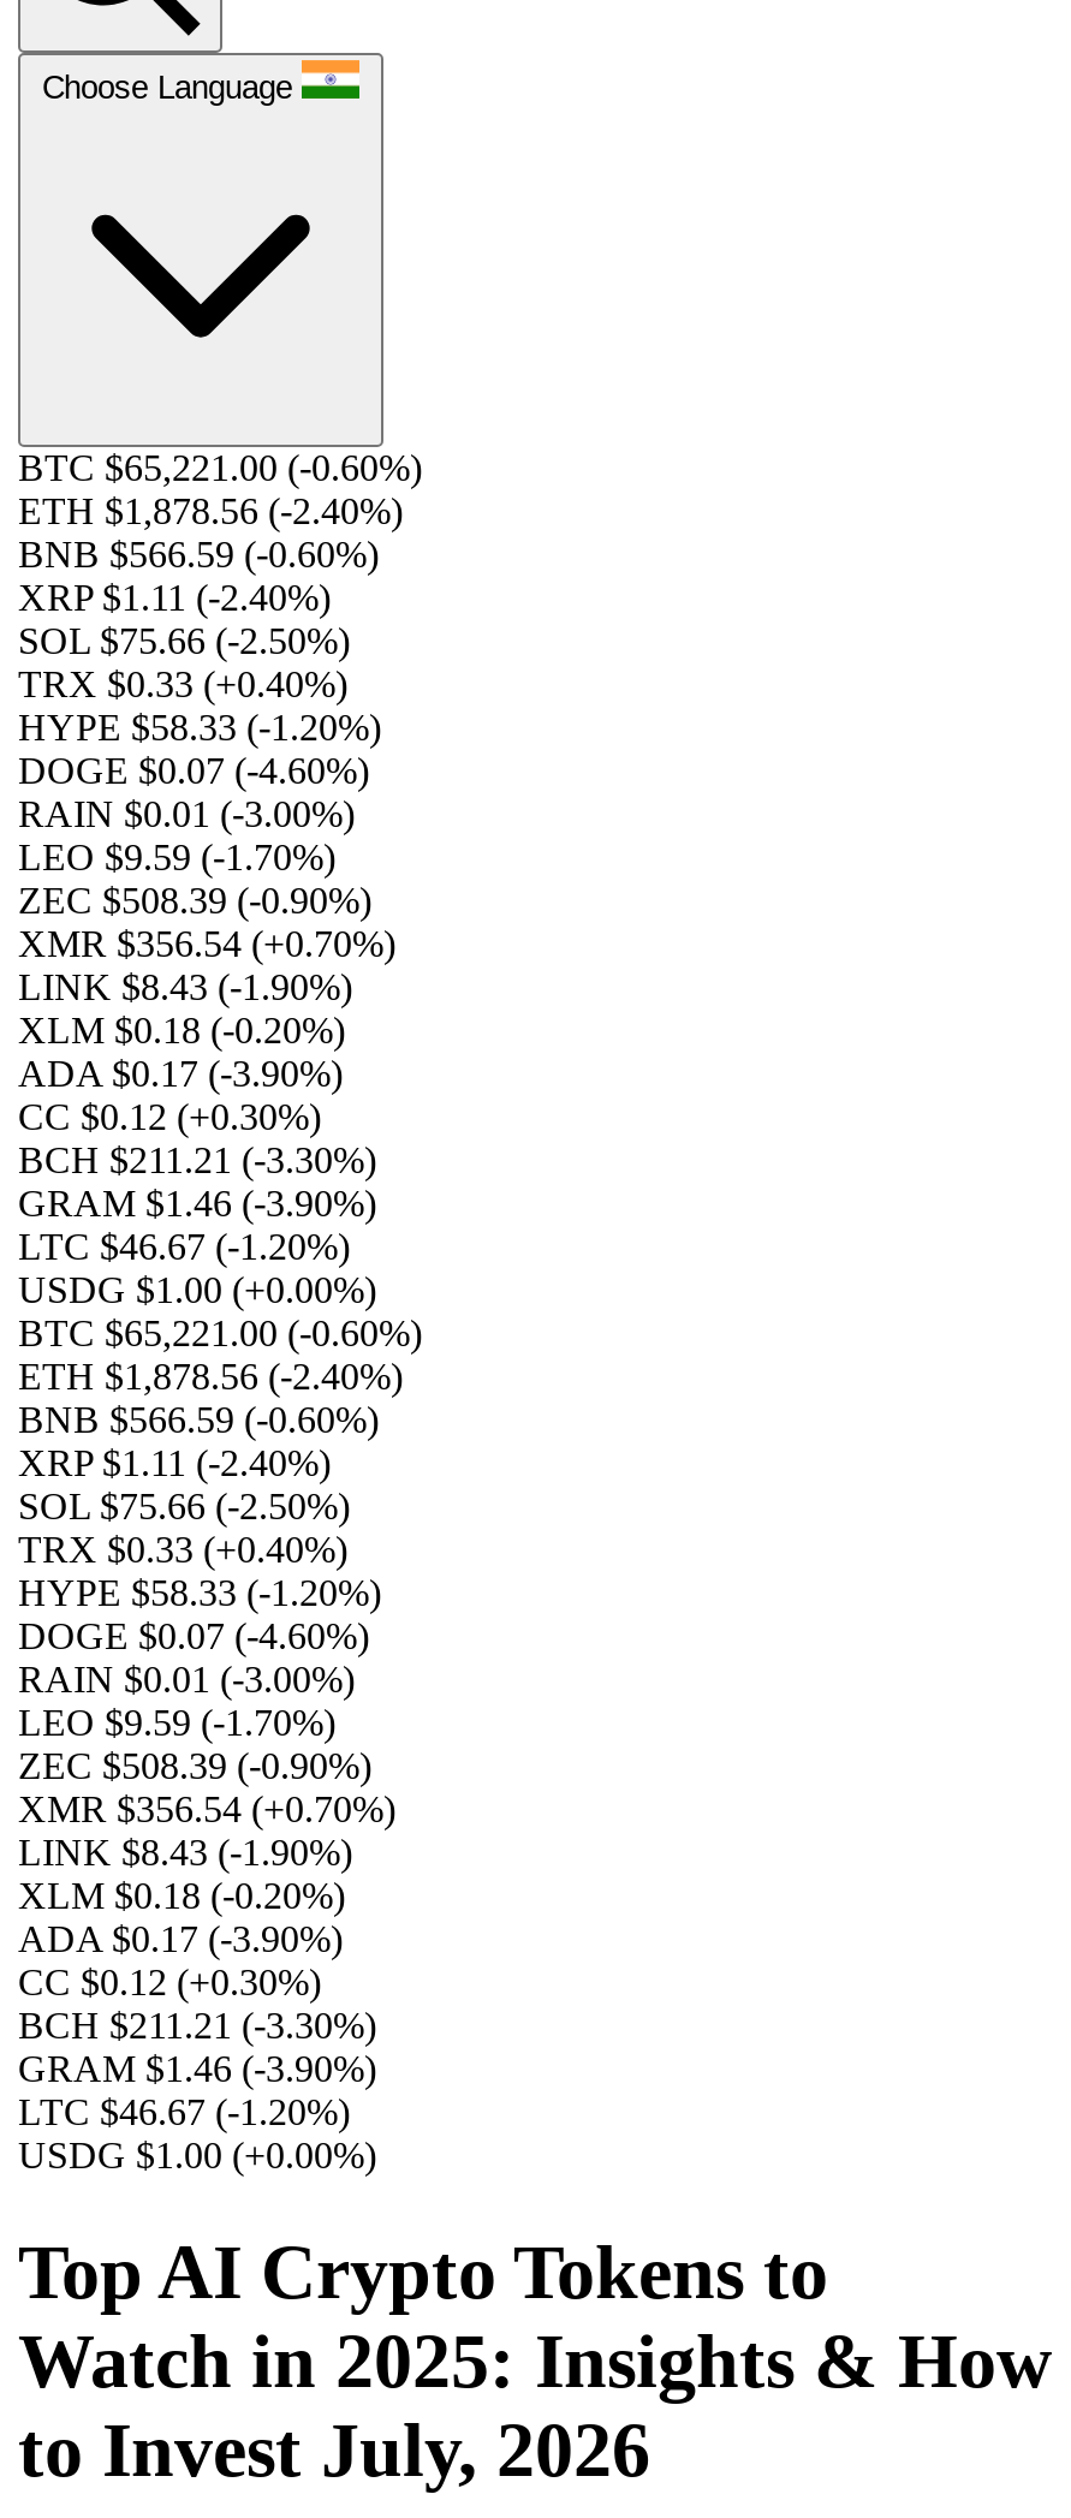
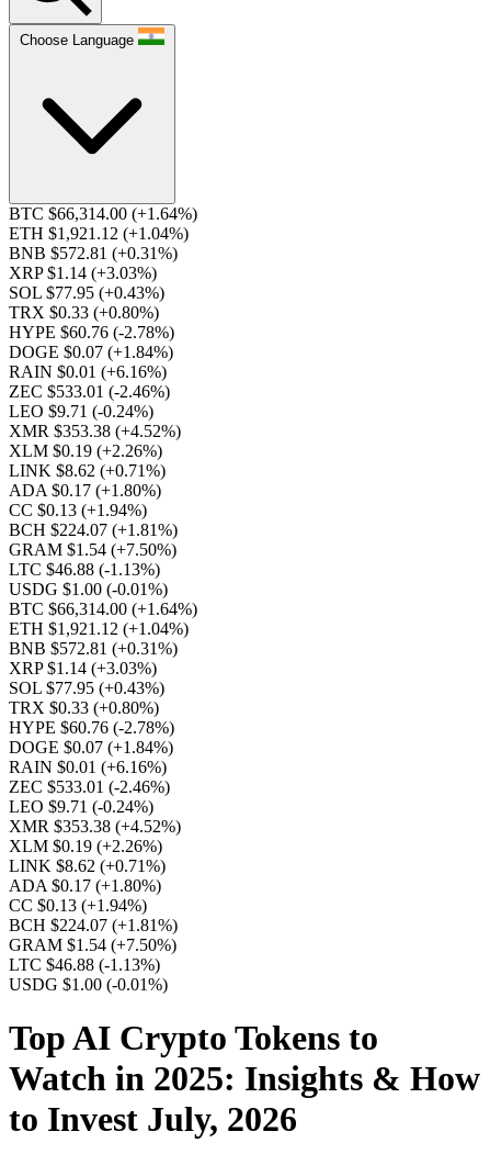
- BTC $65,221.00(-0.60%)
- ETH $1,878.56 (-2.40%)
- BNB $566.59 (-0.60%)
- XRP $1.11 (-2.40%)
- SOL $75.66 (-2.50%)
- TRX $0.33 (+0.40%)
- HYPE $58.33 (-1.20%)
- DOGE $0.07 (-4.60%)
- RAIN $0.01 (-3.00%)
- LEO $9.59 (-1.70%)
- ZEC $508.39 (-0.90%)
- XMR $356.54(+0.70%)
- LINK $8.43 (-1.90%)
- XLM $0.18 (-0.20%)
- ADA $0.17 (-3.90%)
- CC $0.12 (+0.30%)
- BCH $211.21 (-3.30%)
- GRAM $1.46 (-3.90%)
- LTC $46.67 (-1.20%)
- USDG $1.00(+0.00%)
- BTC $65,221.00 (-0.60%)
- ETH $1,878.56 (-2.40%)
- BNB $566.59 (-0.60%)
- XRP $1.11 (-2.40%)
- SOL $75.66 (-2.50%)
- TRX $0.33 (+0.40%)
- HYPE $58.33 (-1.20%)
- DOGE $0.07 (-4.60%)
- RAIN $0.01 (-3.00%)
- LEO $9.59 (-1.70%)
- ZEC $508.39 (-0.90%)
- XMR $356.54(+0.70%)
- LINK $8.43 (-1.90%)
- XLM $0.18 (-0.20%)
- ADA $0.17 (-3.90%)
- CC $0.12 (+0.30%)
- BCH $211.21 (-3.30%)
- GRAM $1.46 (-3.90%)
- LTC $46.67 (-1.20%)
- USDG $1.00(+0.00%)
+ BTC $66,314.00(+1.64%)
+ ETH $1,921.12 (+1.04%)
+ BNB $572.81 (+0.31%)
+ XRP $1.14 (+3.03%)
+ SOL $77.95 (+0.43%)
+ TRX $0.33 (+0.80%)
+ HYPE $60.76 (-2.78%)
+ DOGE $0.07 (+1.84%)
+ RAIN $0.01 (+6.16%)
+ ZEC $533.01 (-2.46%)
+ LEO $9.71 (-0.24%)
+ XMR $353.38(+4.52%)
+ XLM $0.19 (+2.26%)
+ LINK $8.62 (+0.71%)
+ ADA $0.17 (+1.80%)
+ CC $0.13 (+1.94%)
+ BCH $224.07 (+1.81%)
+ GRAM $1.54 (+7.50%)
+ LTC $46.88 (-1.13%)
+ USDG $1.00(-0.01%)
+ BTC $66,314.00 (+1.64%)
+ ETH $1,921.12 (+1.04%)
+ BNB $572.81 (+0.31%)
+ XRP $1.14 (+3.03%)
+ SOL $77.95 (+0.43%)
+ TRX $0.33 (+0.80%)
+ HYPE $60.76 (-2.78%)
+ DOGE $0.07 (+1.84%)
+ RAIN $0.01 (+6.16%)
+ ZEC $533.01 (-2.46%)
+ LEO $9.71 (-0.24%)
+ XMR $353.38(+4.52%)
+ XLM $0.19 (+2.26%)
+ LINK $8.62 (+0.71%)
+ ADA $0.17 (+1.80%)
+ CC $0.13 (+1.94%)
+ BCH $224.07 (+1.81%)
+ GRAM $1.54 (+7.50%)
+ LTC $46.88 (-1.13%)
+ USDG $1.00(-0.01%)
